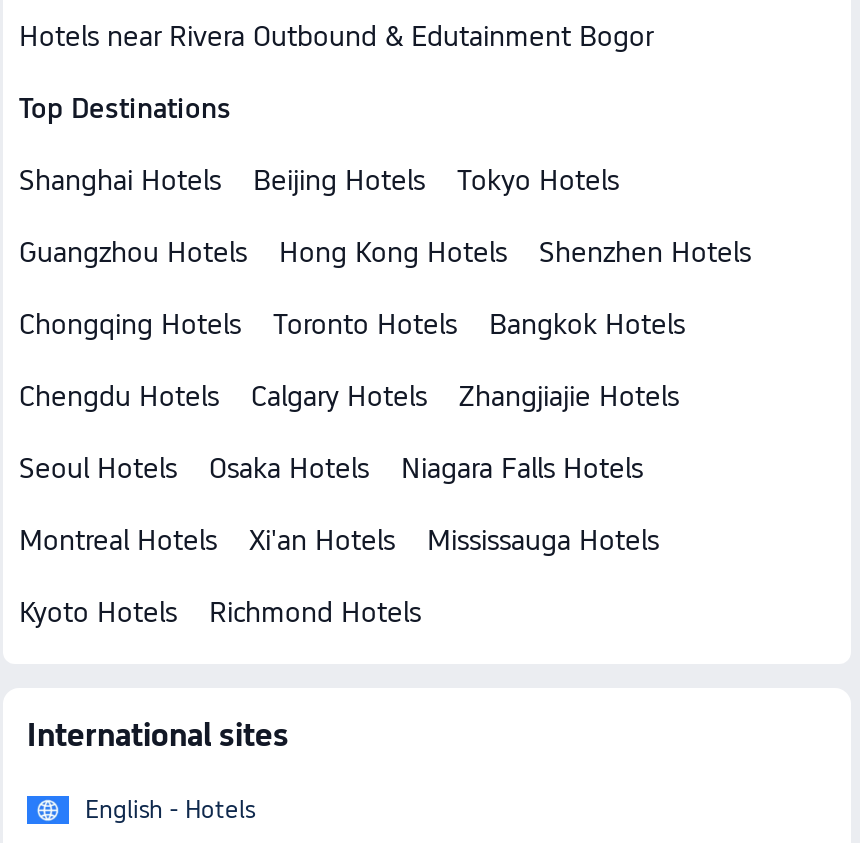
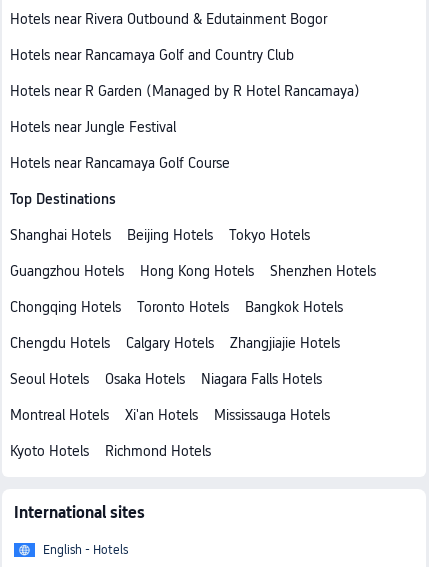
+ Hotels near Rancamaya Golf and Country Club
+ Hotels near R Garden (Managed by R Hotel Rancamaya)
+ Hotels near Jungle Festival
+ Hotels near Rancamaya Golf Course
